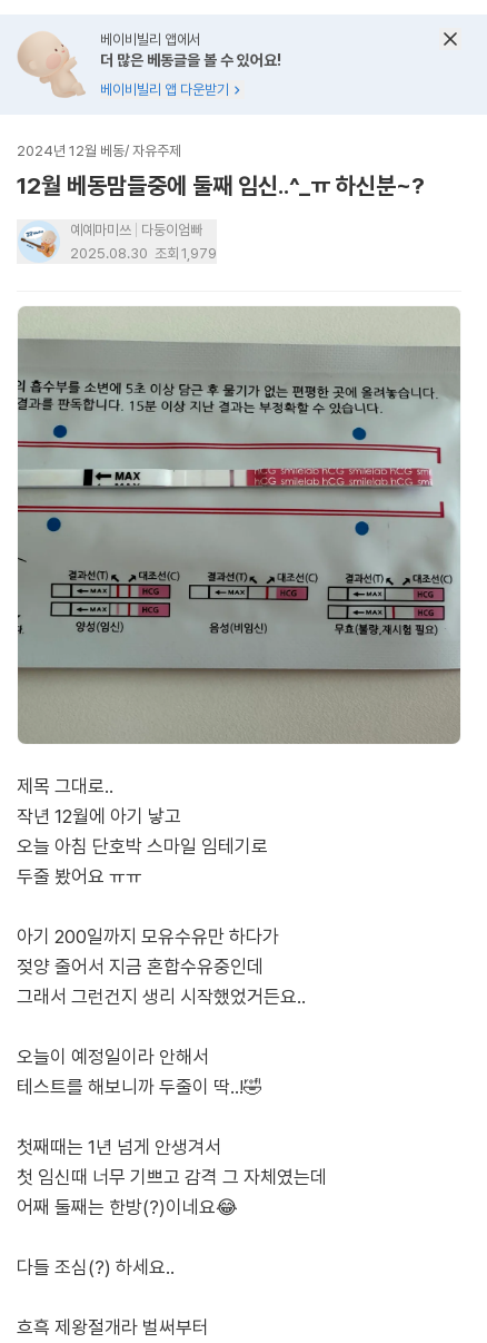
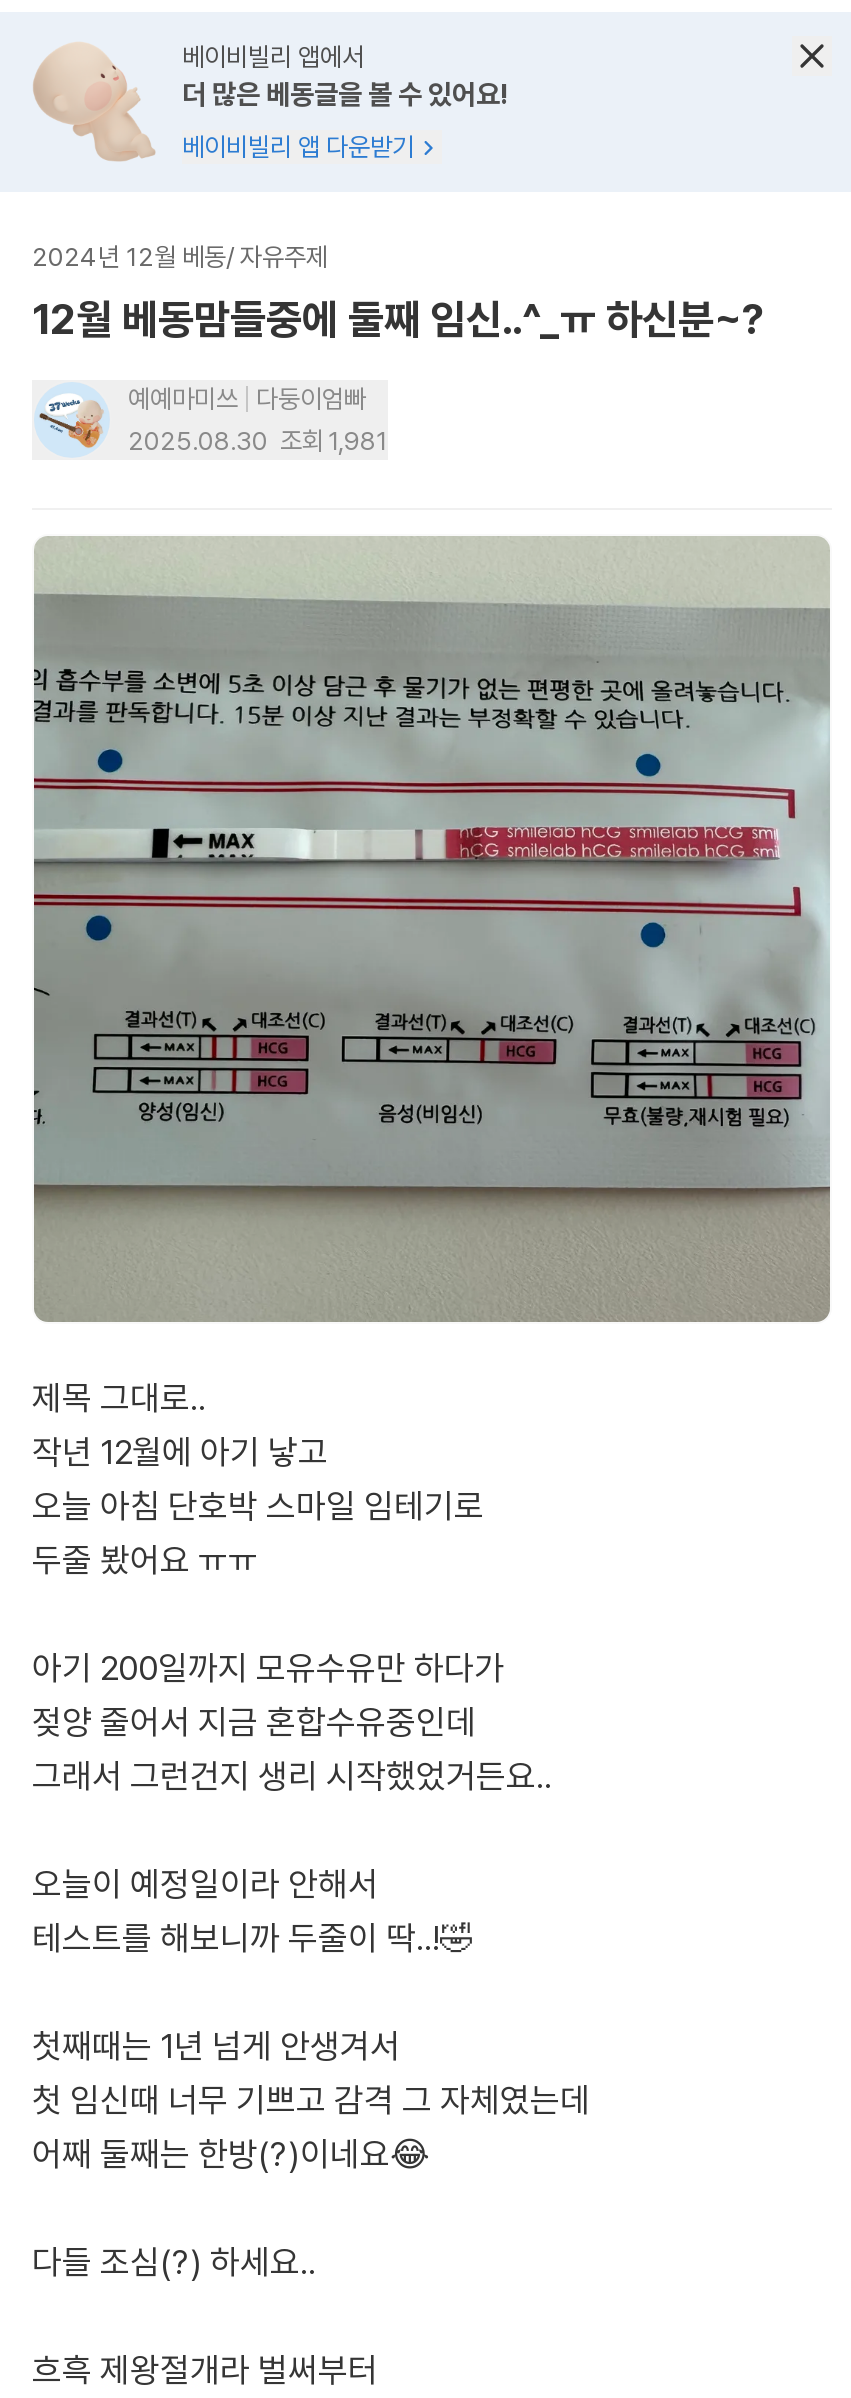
- 2025.08.30 조회 1,979
+ 2025.08.30 조회 1,981
